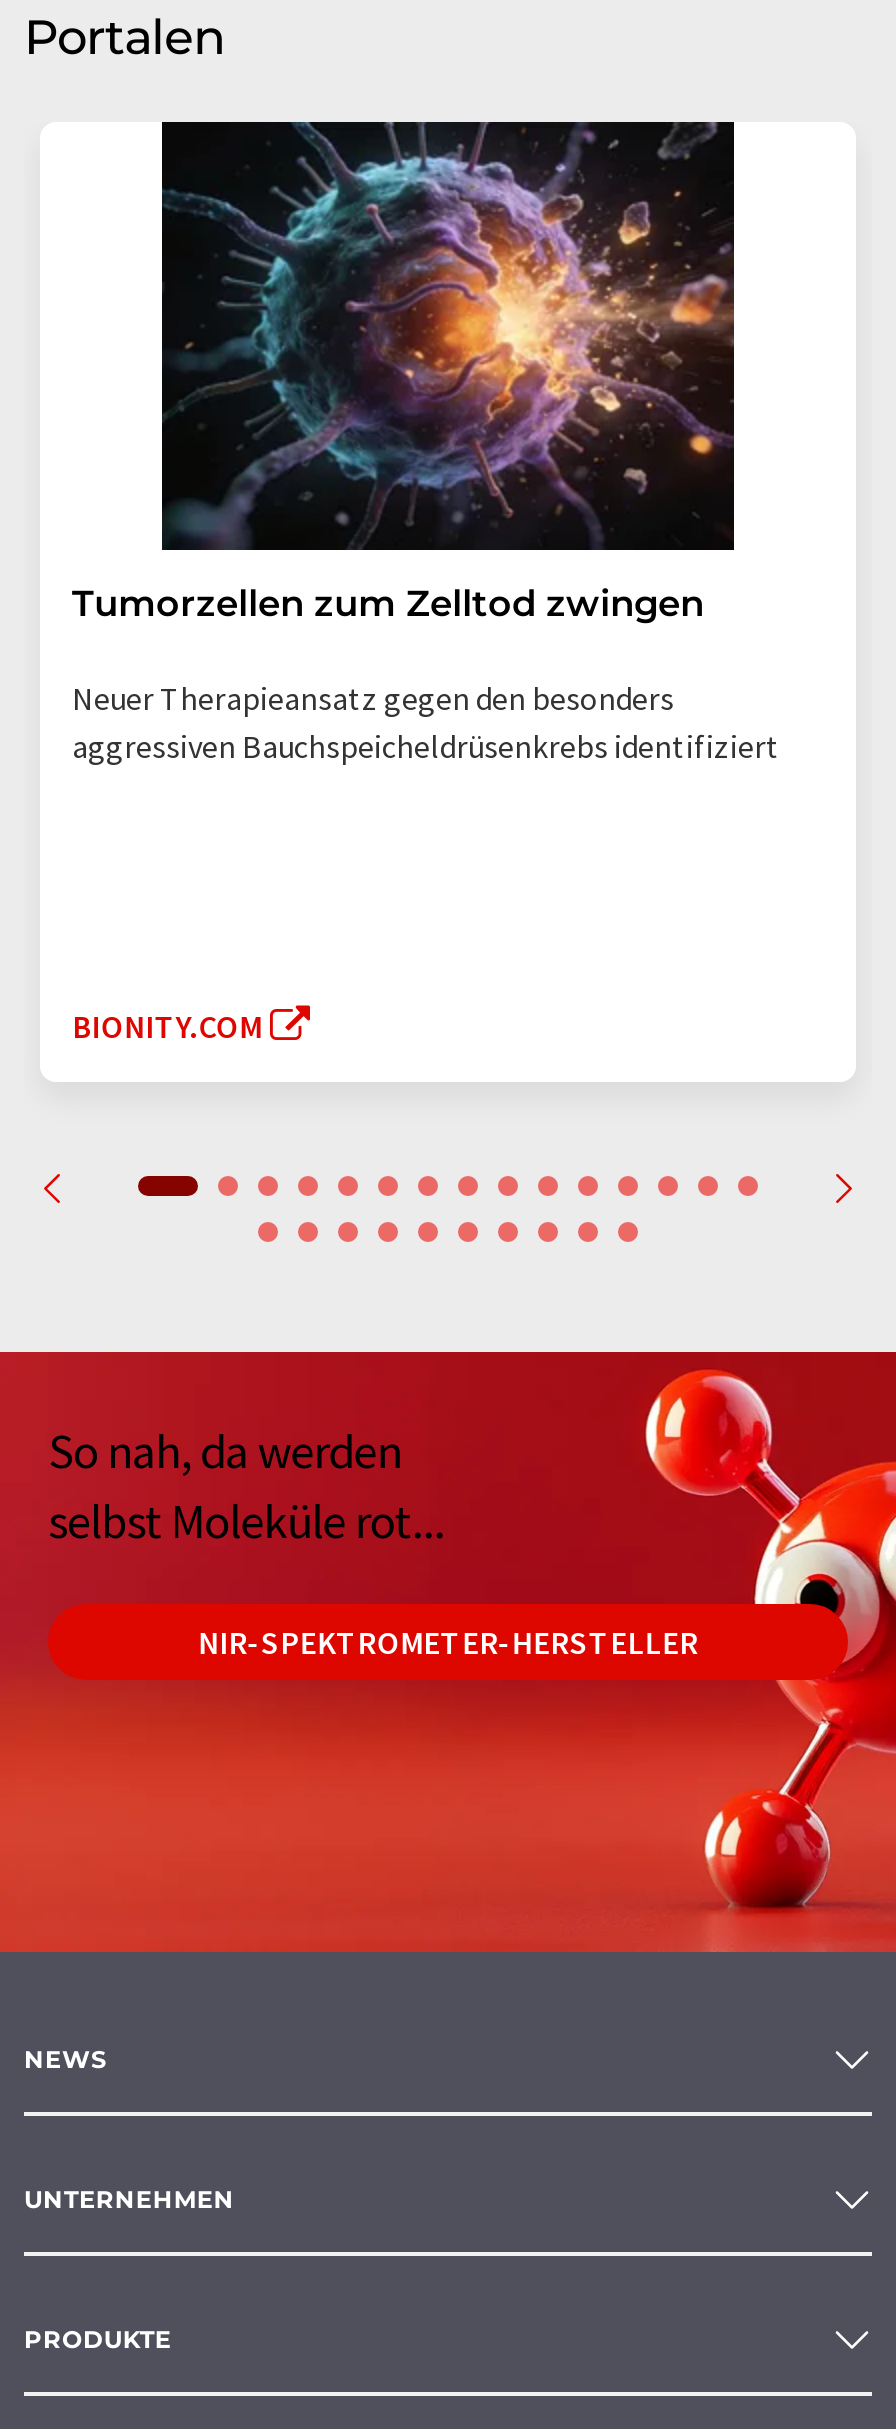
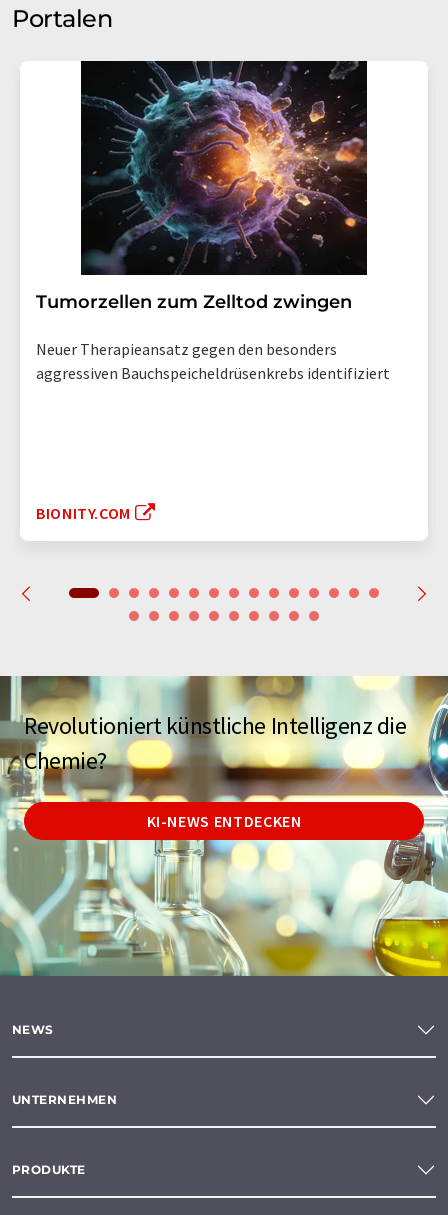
- [image]
- So nah, da werden
- selbst Moleküle rot...
+ [image]
+ Revolutioniert künstliche Intelligenz die
+ Chemie?

- NIR-SPEKTROMETER-HERSTELLER
+ KI-NEWS ENTDECKEN
